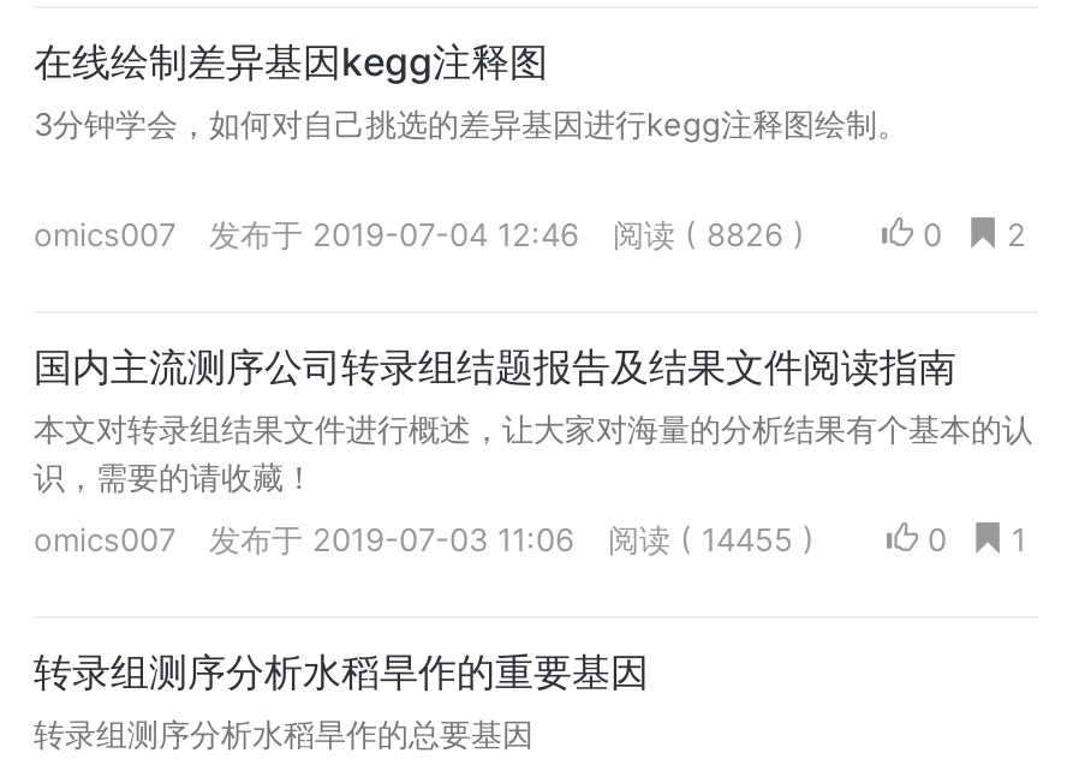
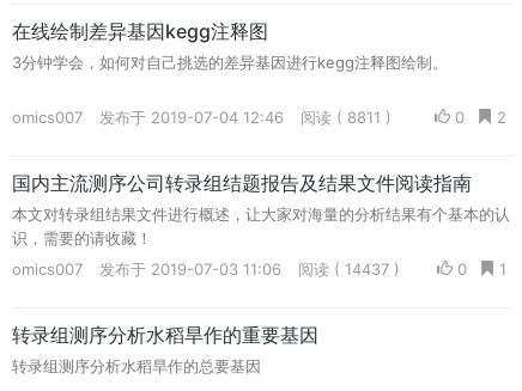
- omics007 发布于 2019-07-04 12:46 阅读 ( 8826 )
+ omics007 发布于 2019-07-04 12:46 阅读 ( 8811 )

- omics007 发布于 2019-07-03 11:06 阅读 ( 14455 )
+ omics007 发布于 2019-07-03 11:06 阅读 ( 14437 )
